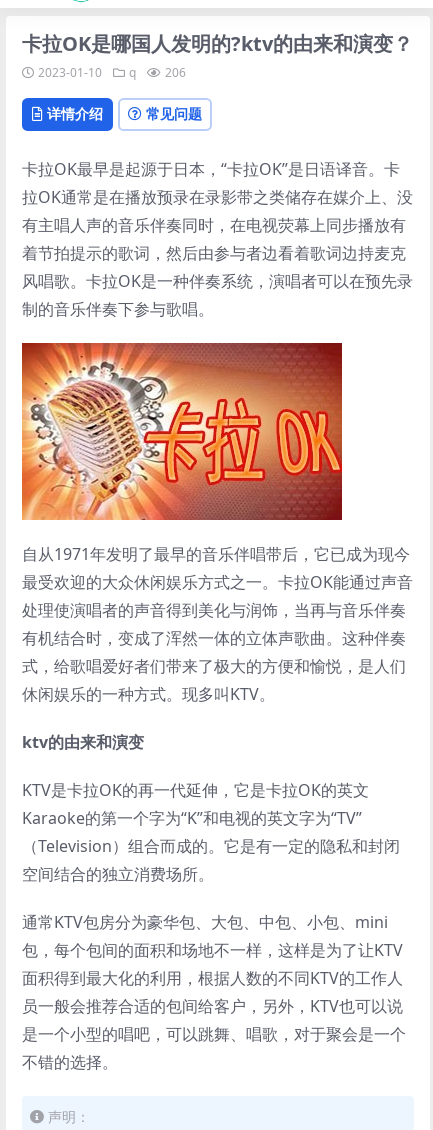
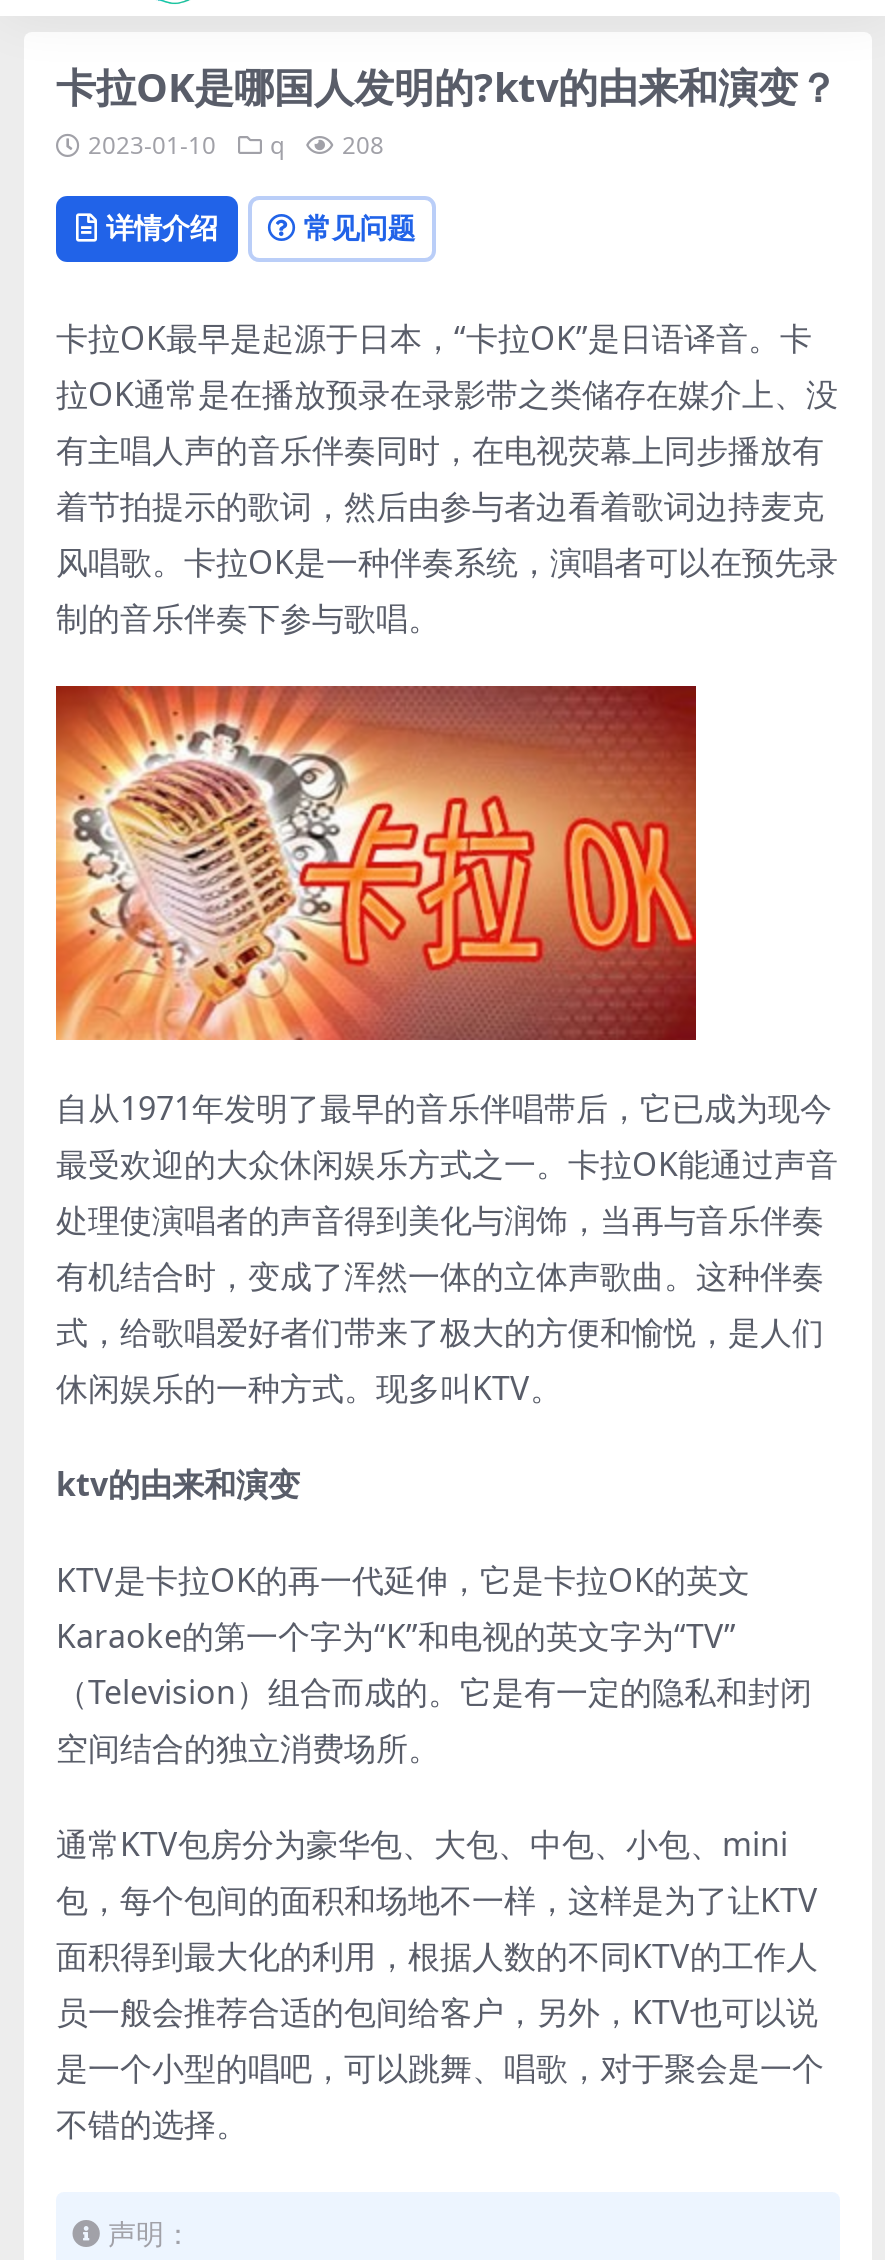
- 2023-01-10 q 206
+ 2023-01-10 q 208
